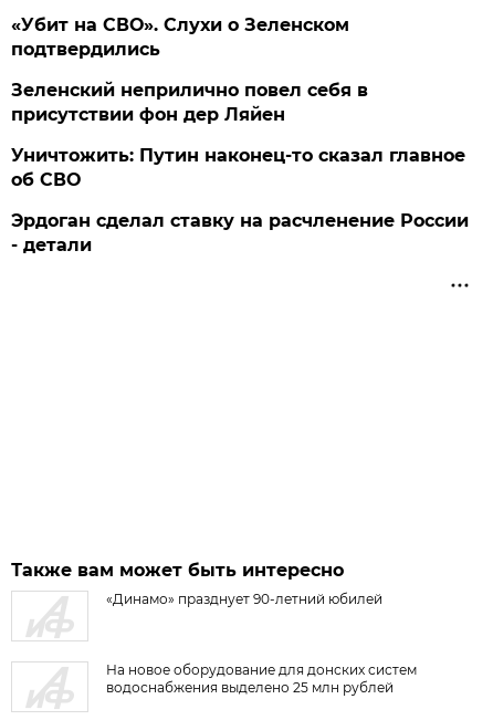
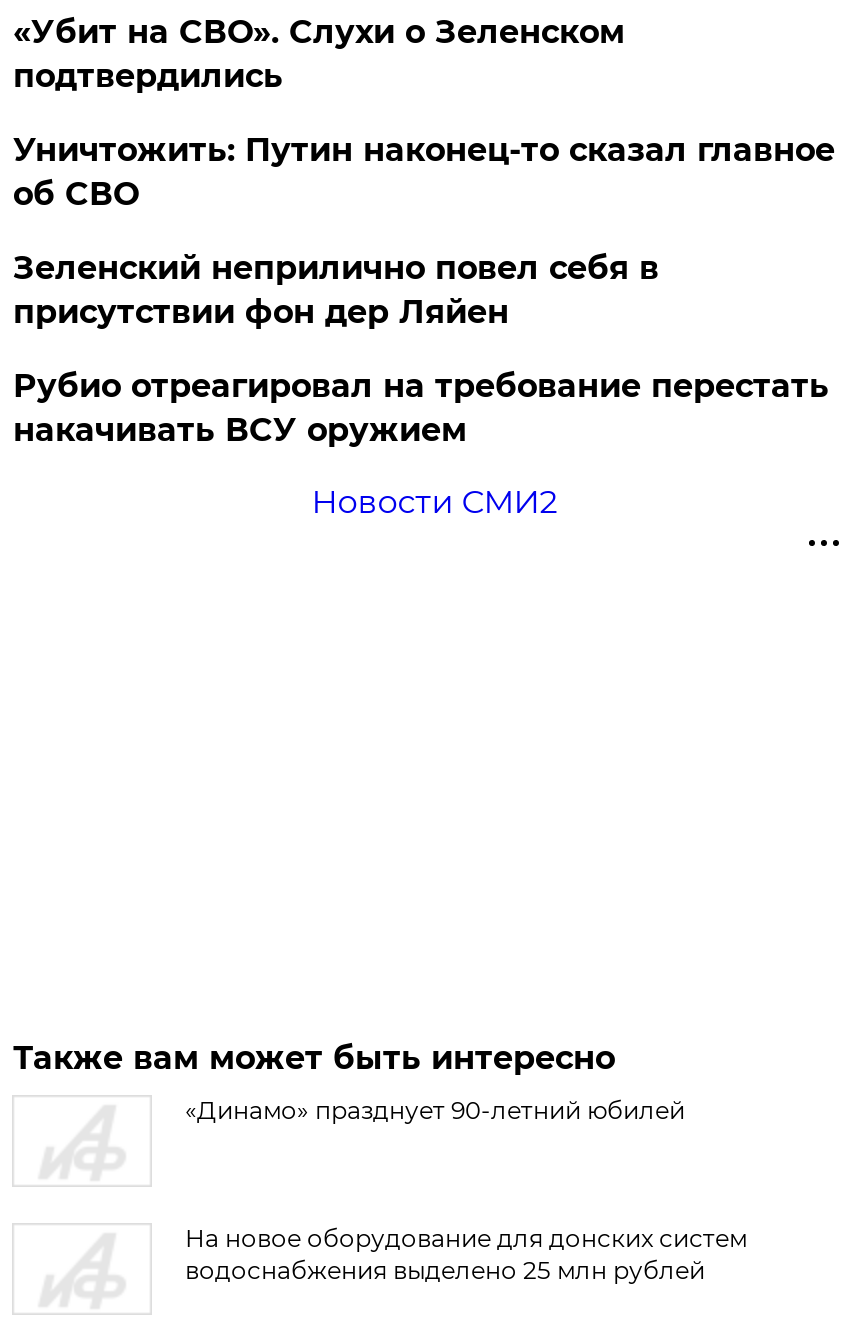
moved down: Зеленский неприлично повел cебя в | присутствии фон дер Ляйен

+ Рубио отреагировал на требование перестать
+ накачивать ВСУ оружием

moved up: Уничтожить: Путин наконец-то сказал главное | об СВО

- Эрдоган сделал ставку на расчленение России
- - детали
+ Новости СМИ2
